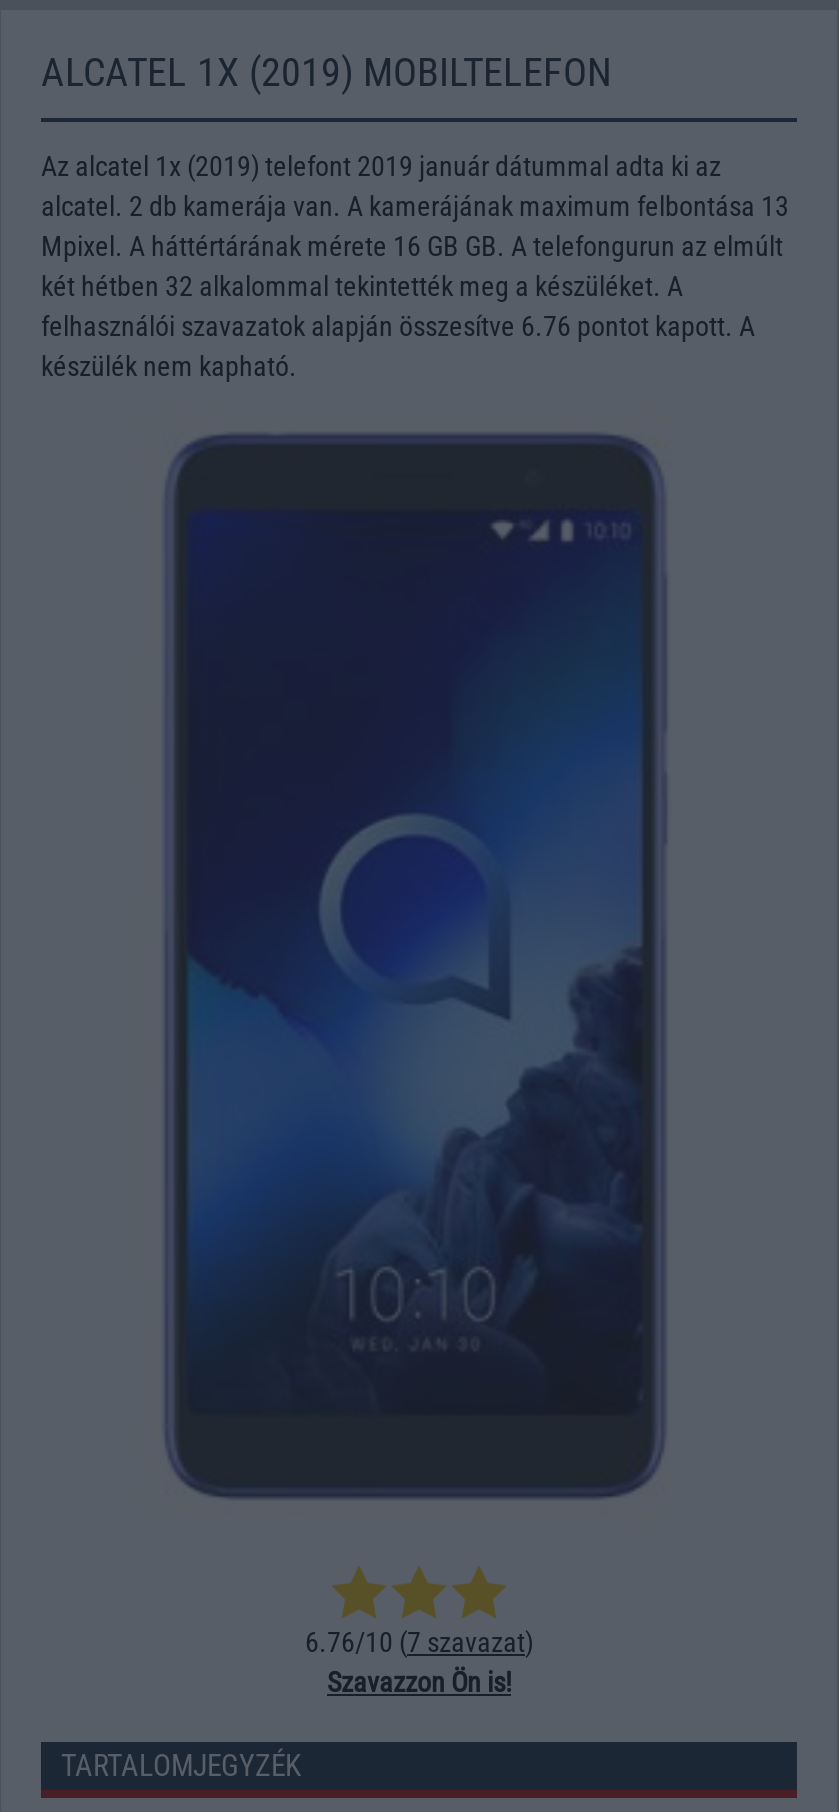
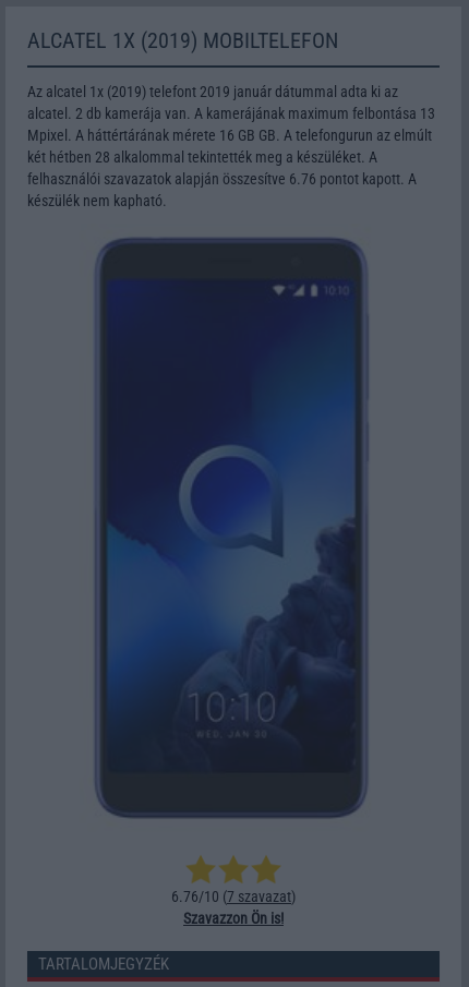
- két hétben 32 alkalommal tekintették meg a készüléket. A
+ két hétben 28 alkalommal tekintették meg a készüléket. A
